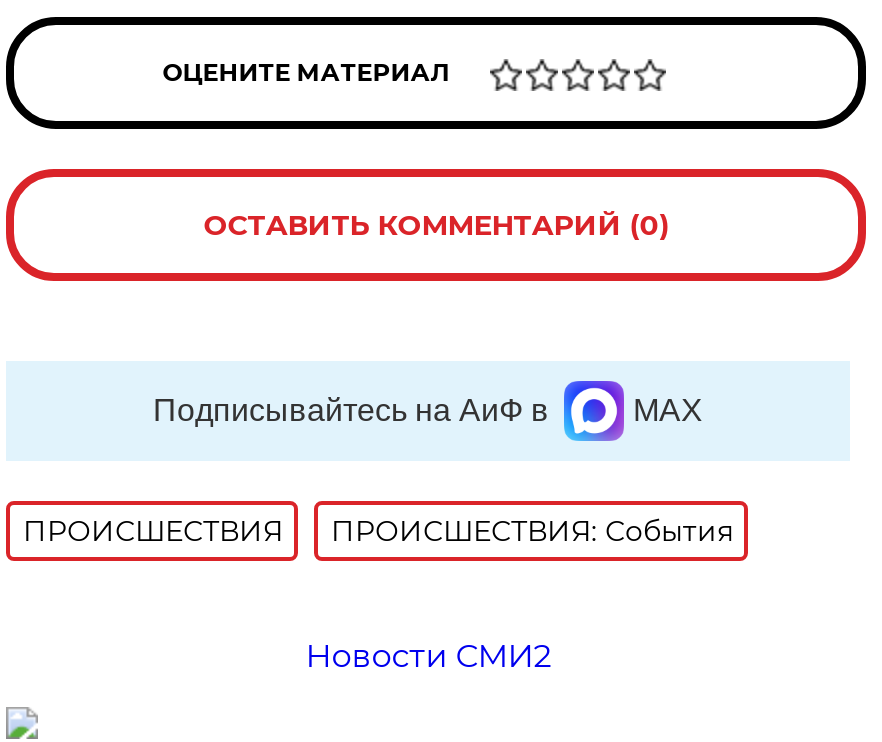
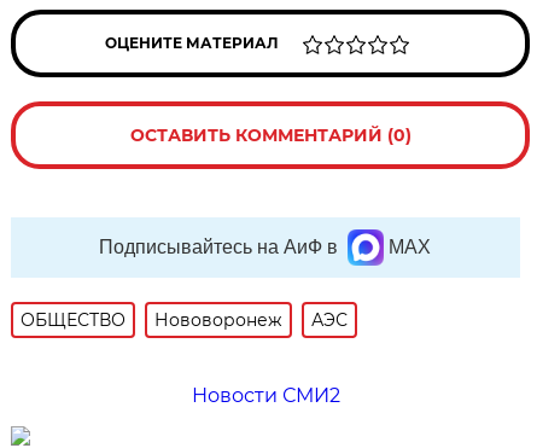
- ПРОИСШЕСТВИЯ
- ПРОИСШЕСТВИЯ: События
+ ОБЩЕСТВО
+ Нововоронеж
+ АЭС
